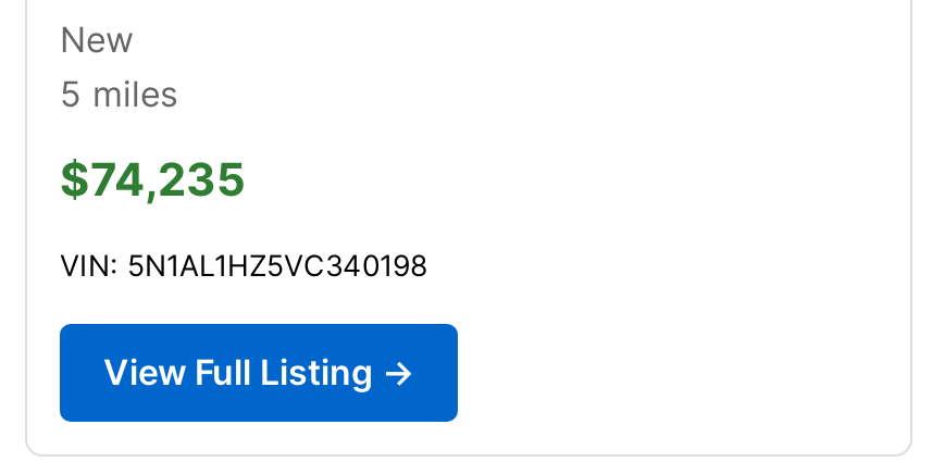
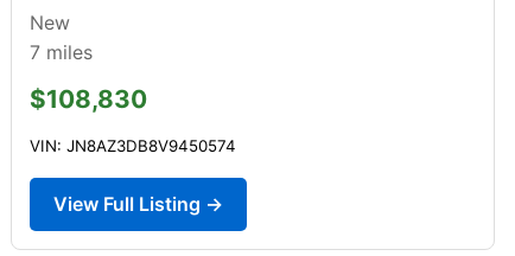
- 5 miles
+ 7 miles

- $74,235
+ $108,830

- VIN: 5N1AL1HZ5VC340198
+ VIN: JN8AZ3DB8V9450574
